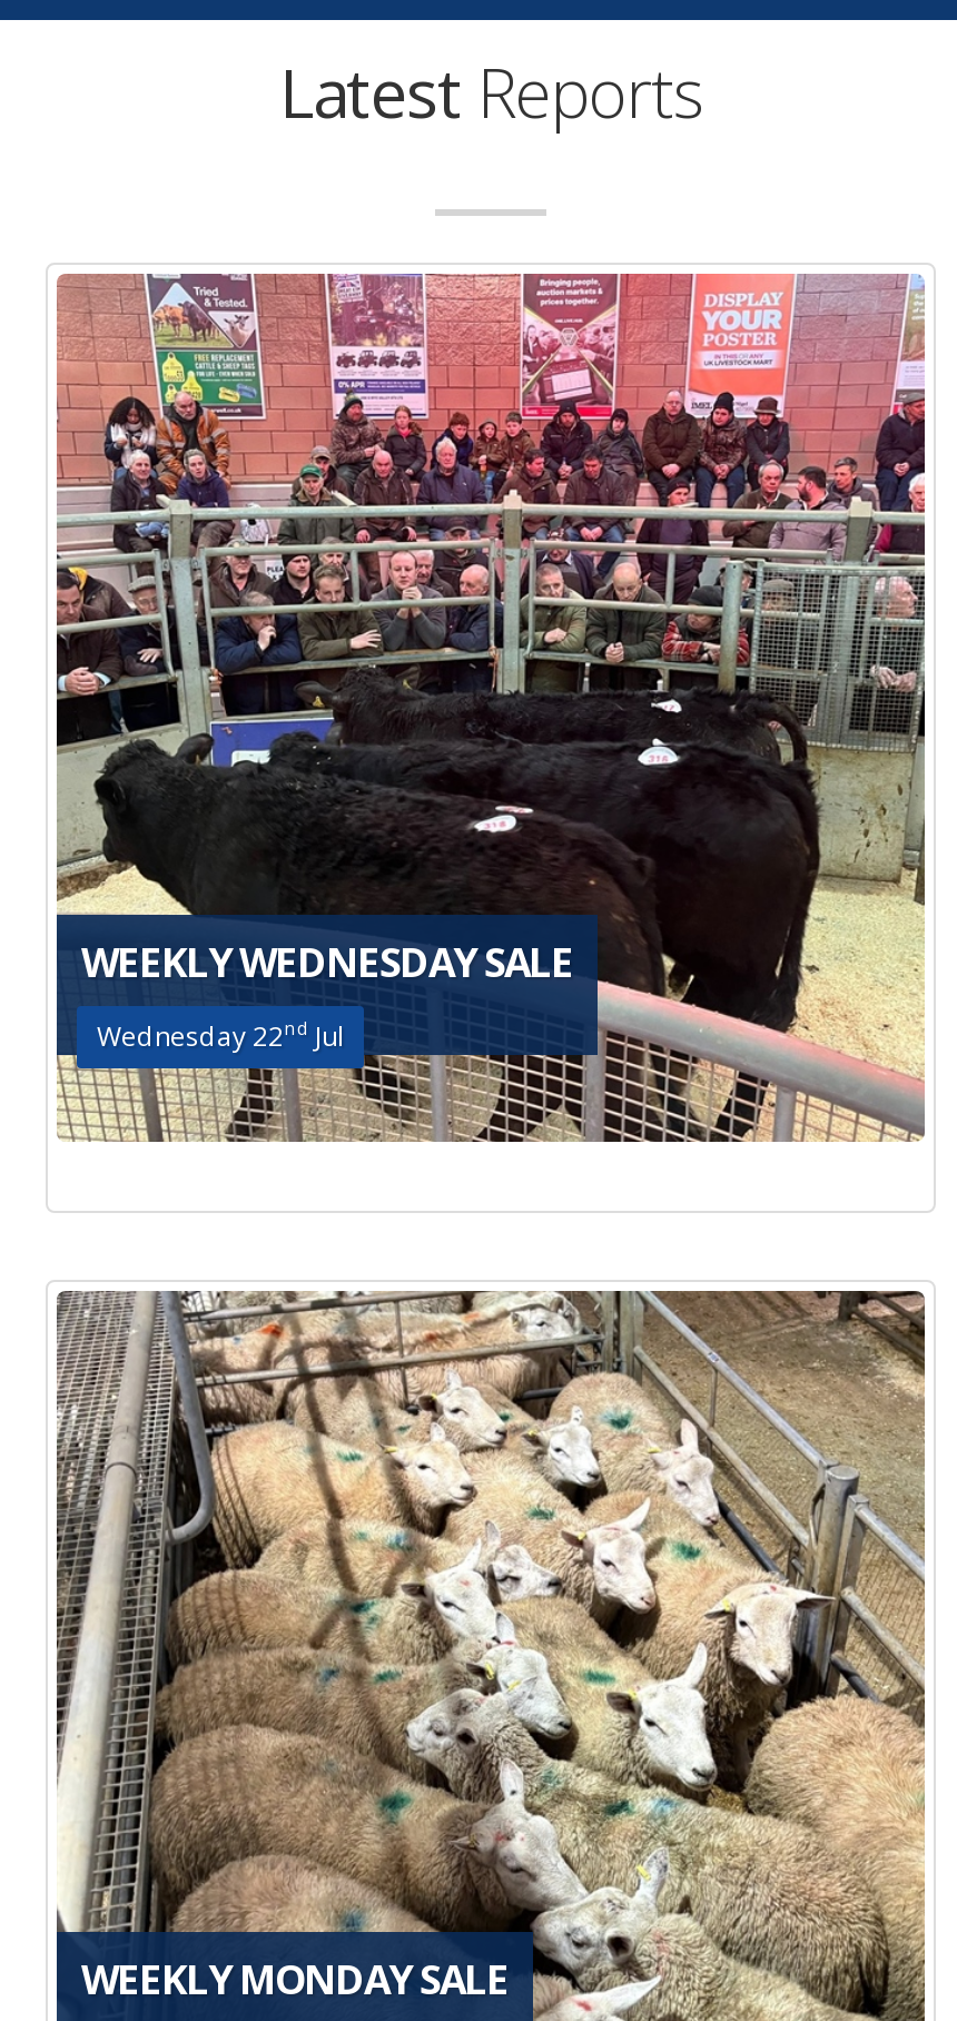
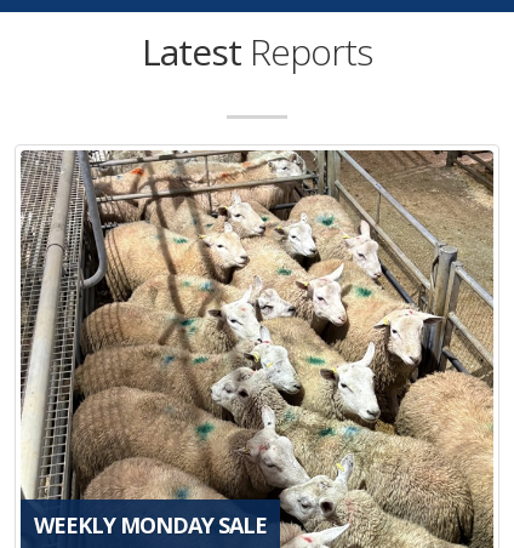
- [image]
- WEEKLY WEDNESDAY SALE
- Wednesday 22nd Jul
